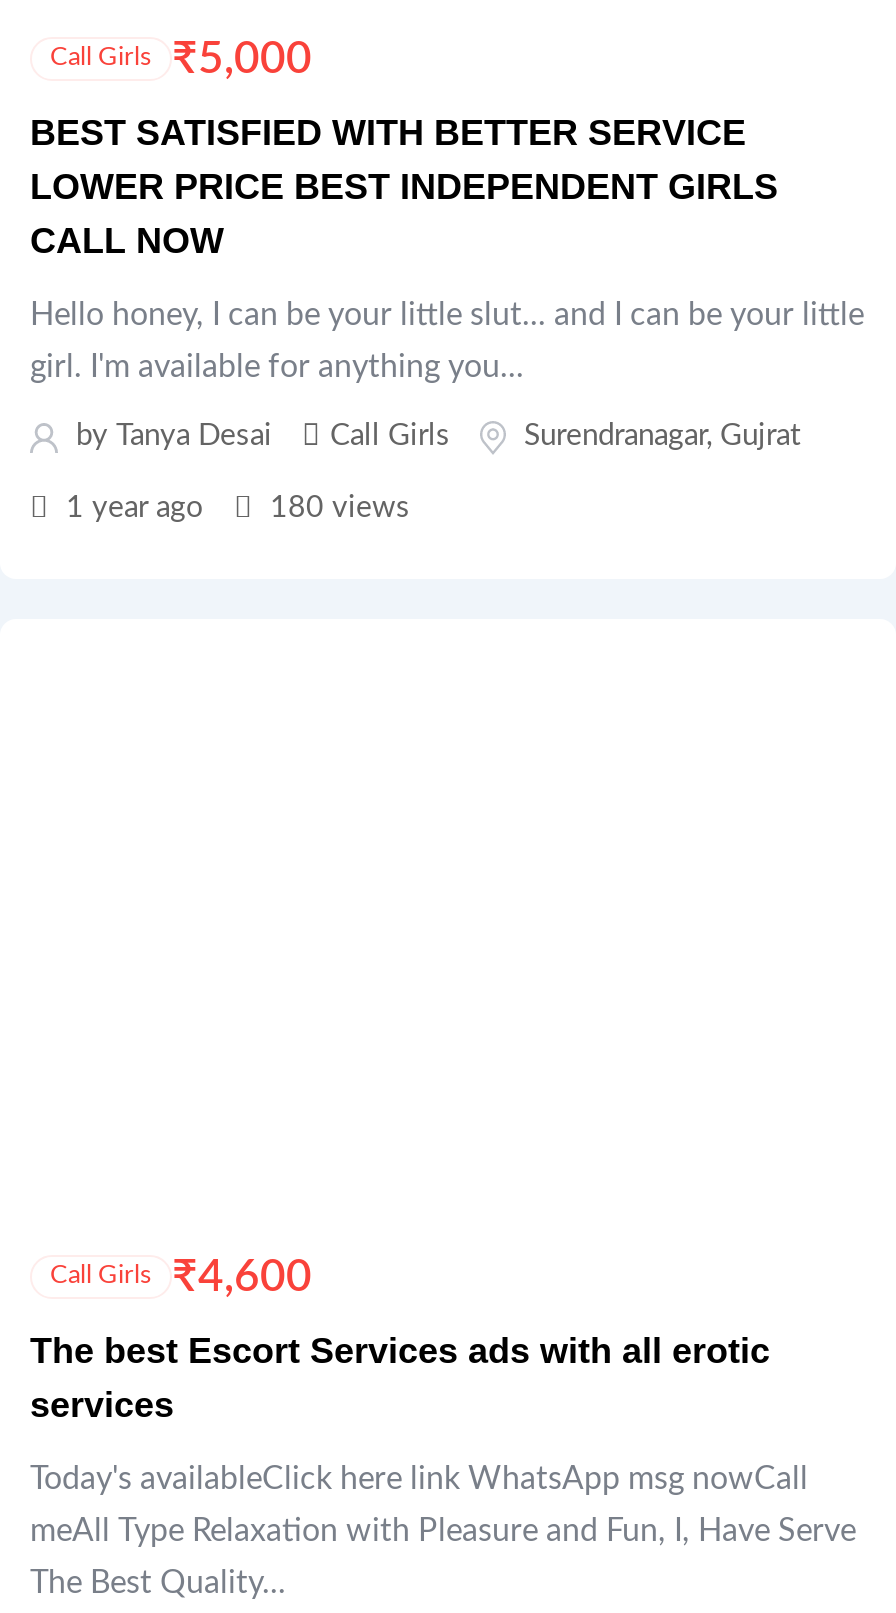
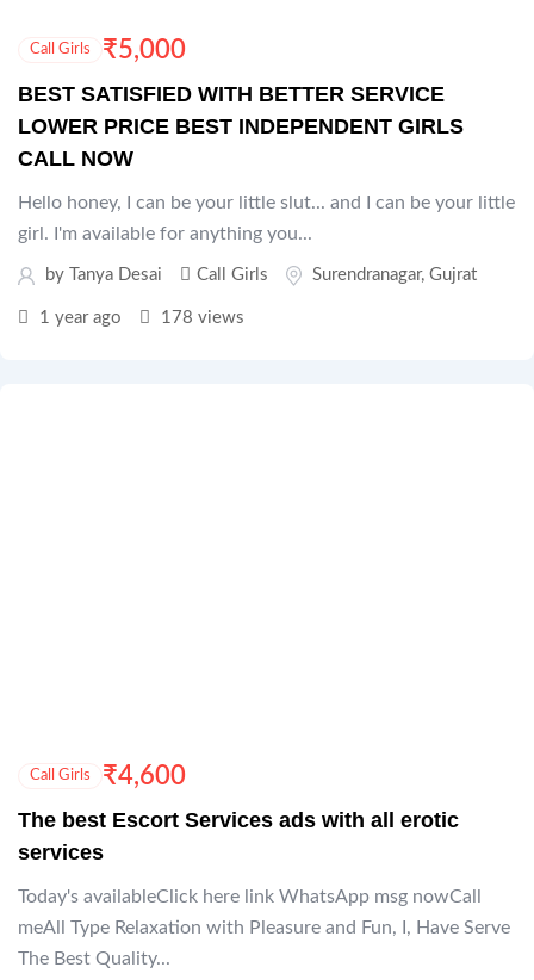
- 1 year ago 180 views
+ 1 year ago 178 views
